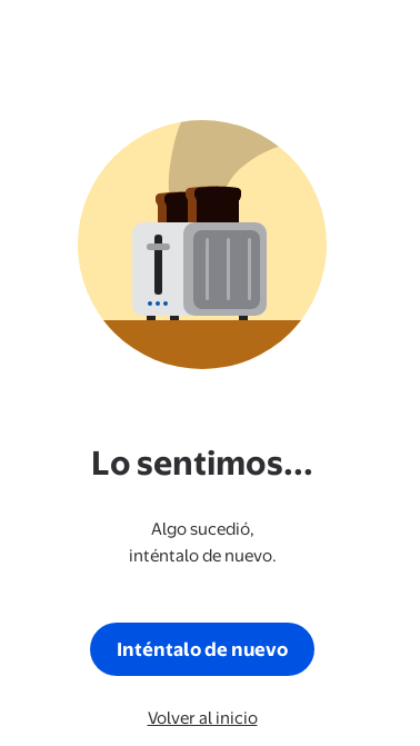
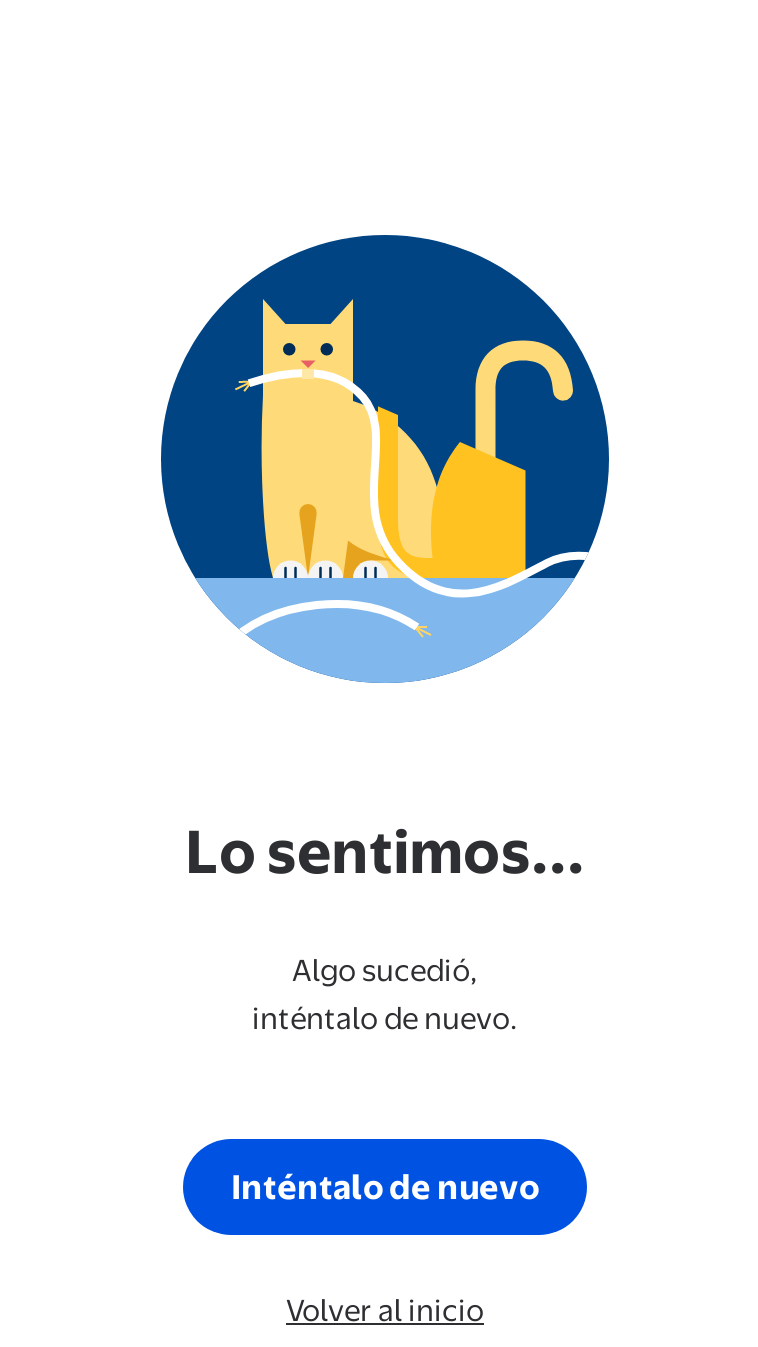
- [image]
+ [image]
